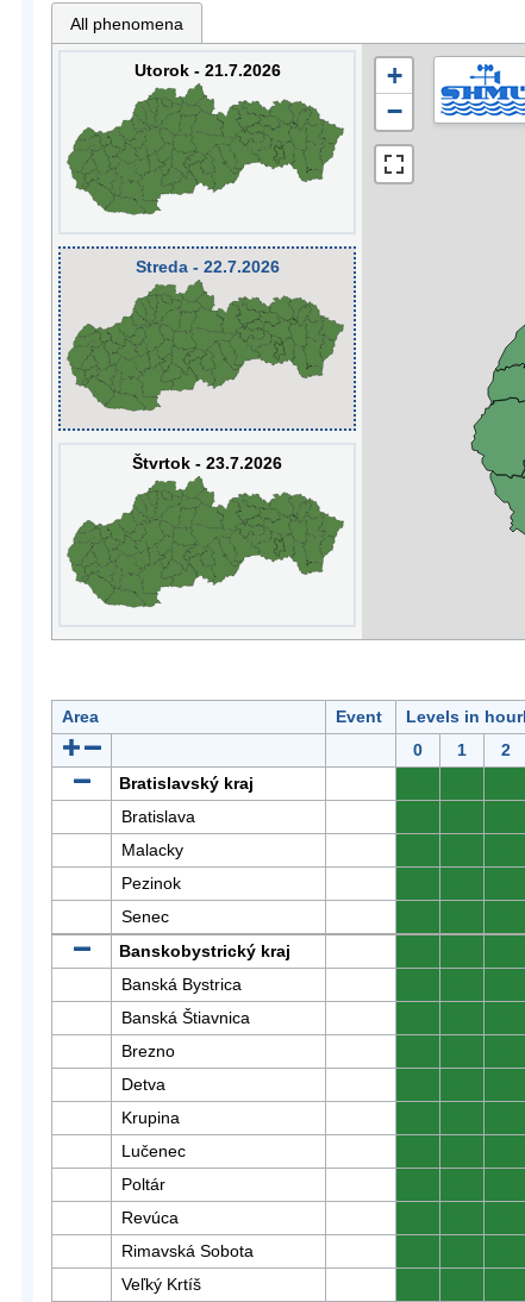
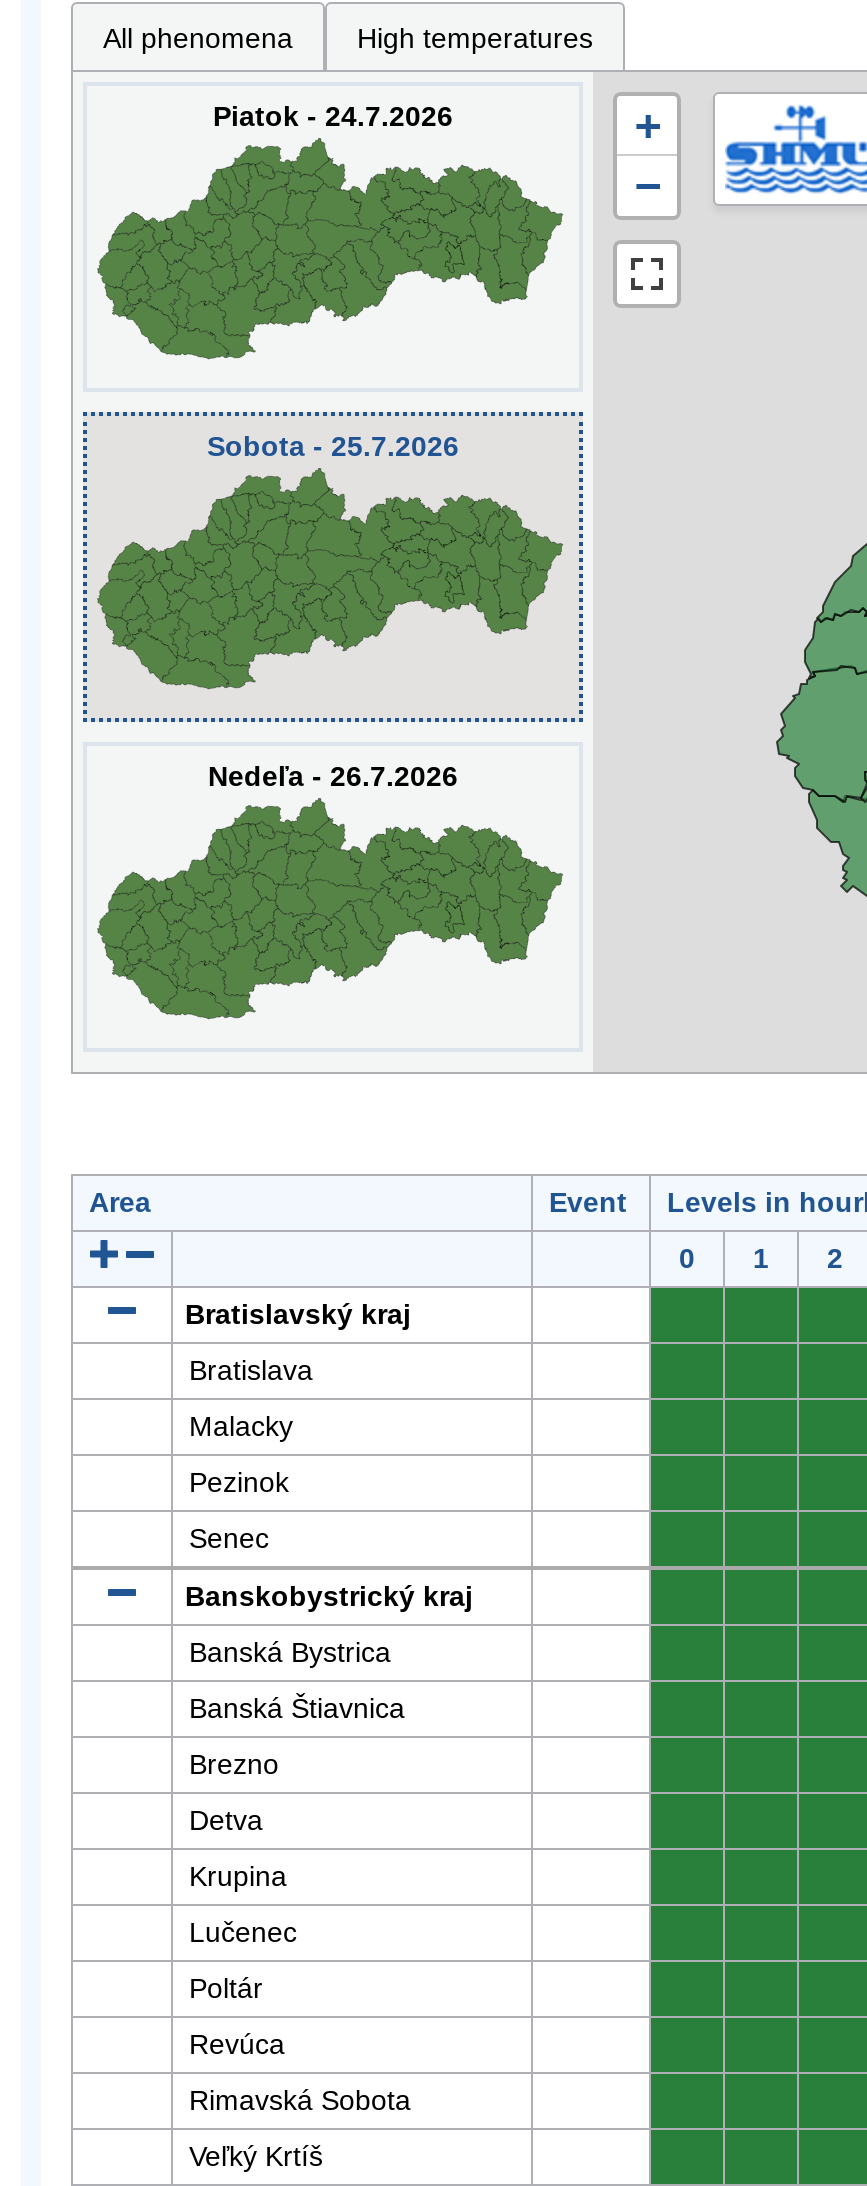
- Utorok - 21.7.2026
+ High temperatures
+ Piatok - 24.7.2026

- Streda - 22.7.2026
+ Sobota - 25.7.2026

- Štvrtok - 23.7.2026
+ Nedeľa - 26.7.2026
